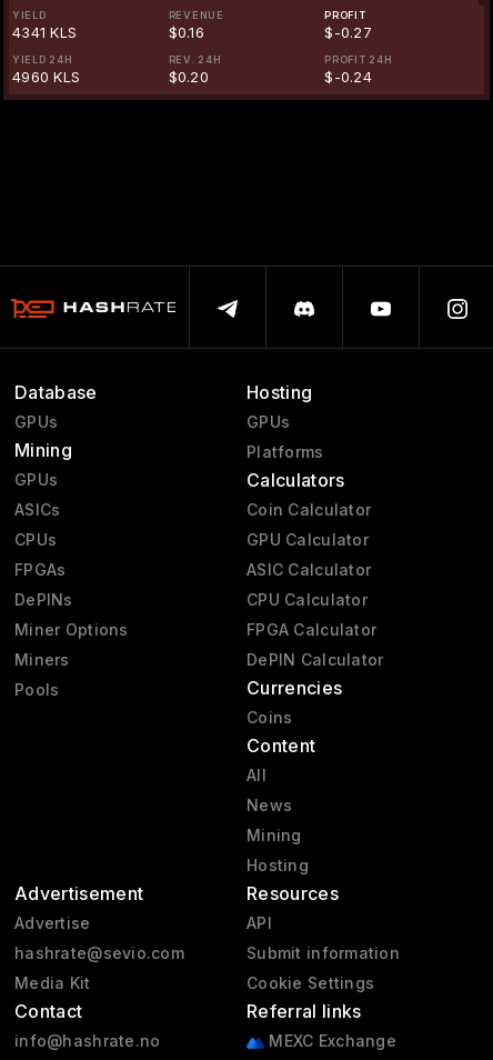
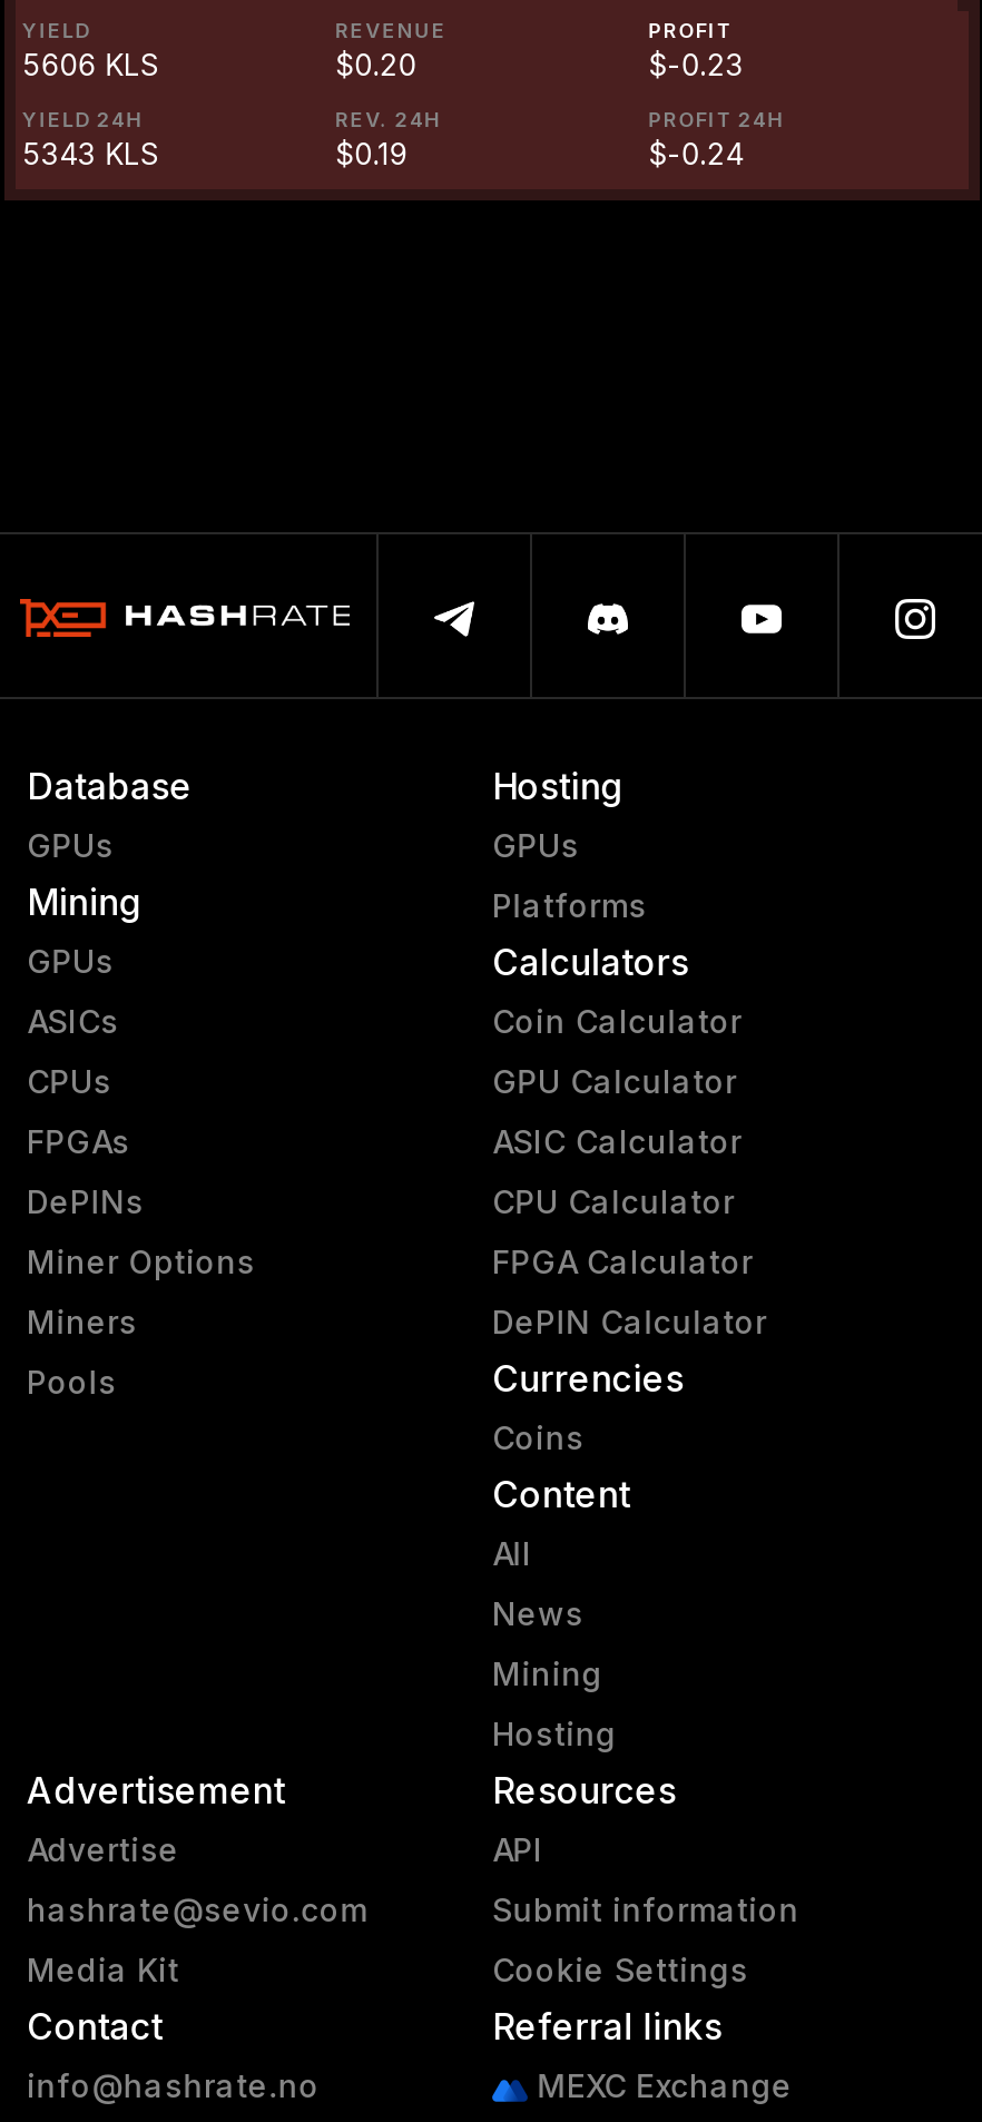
- 4341 KLS
+ 5606 KLS

- $0.16
+ $0.20

- $-0.27
+ $-0.23

- 4960 KLS
+ 5343 KLS

- $0.20
+ $0.19
